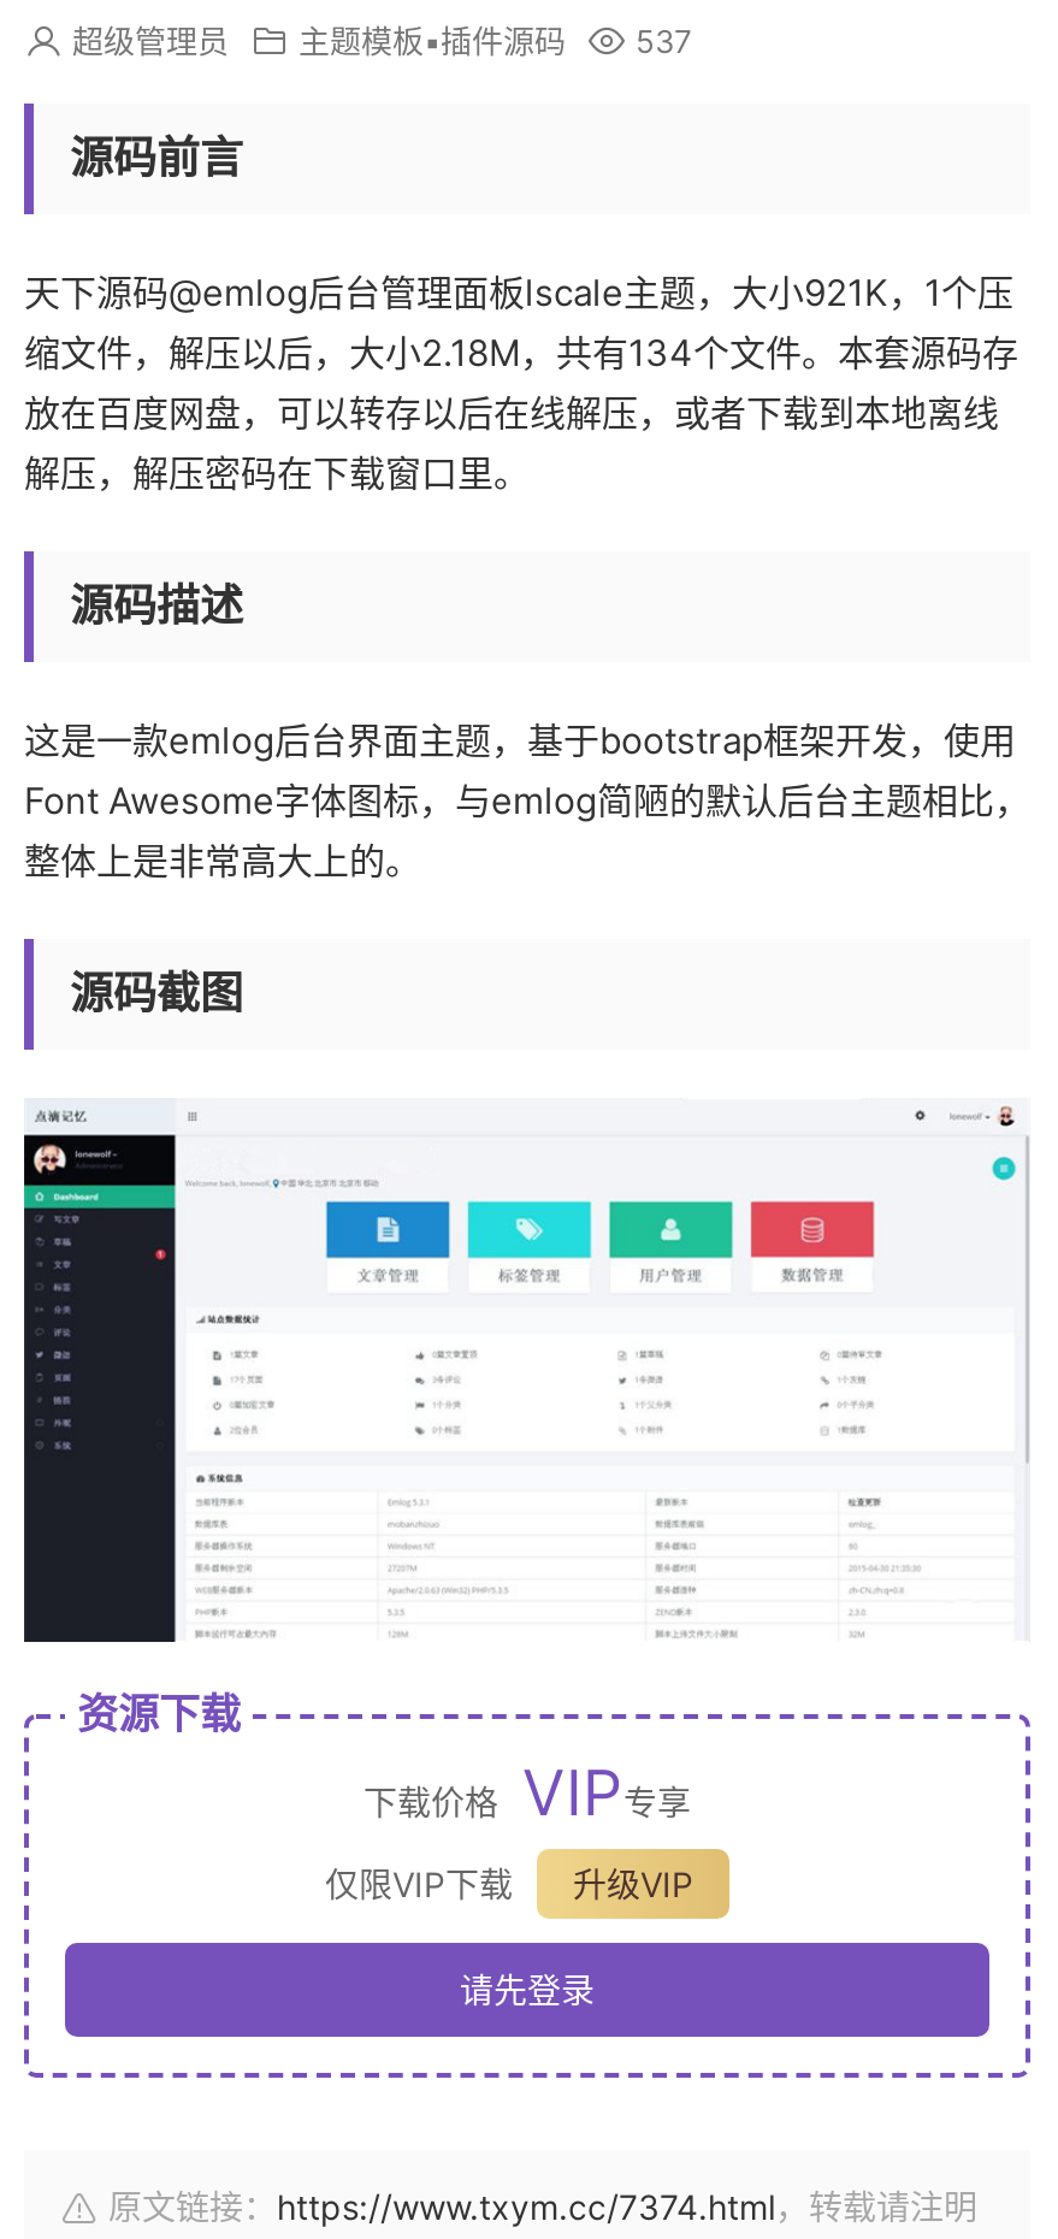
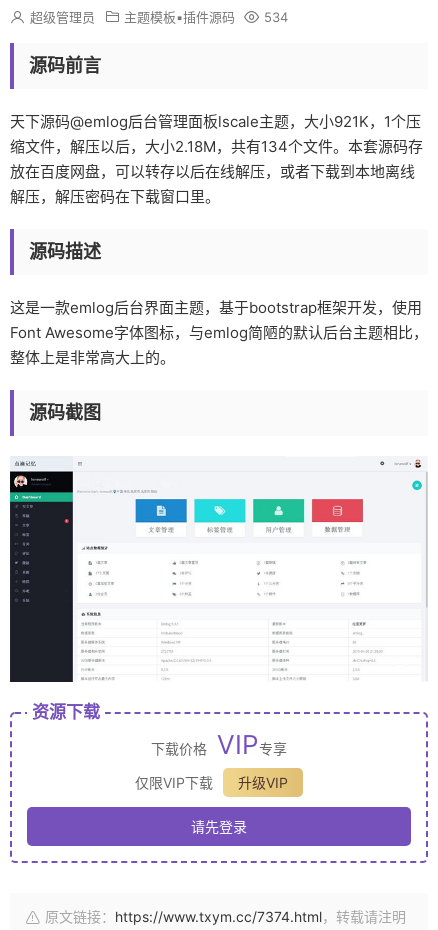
- 537
+ 534
